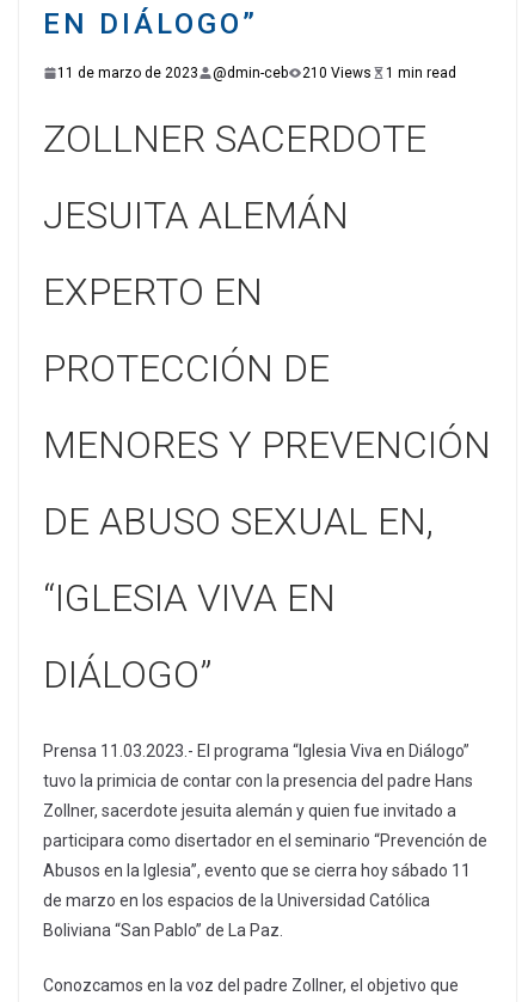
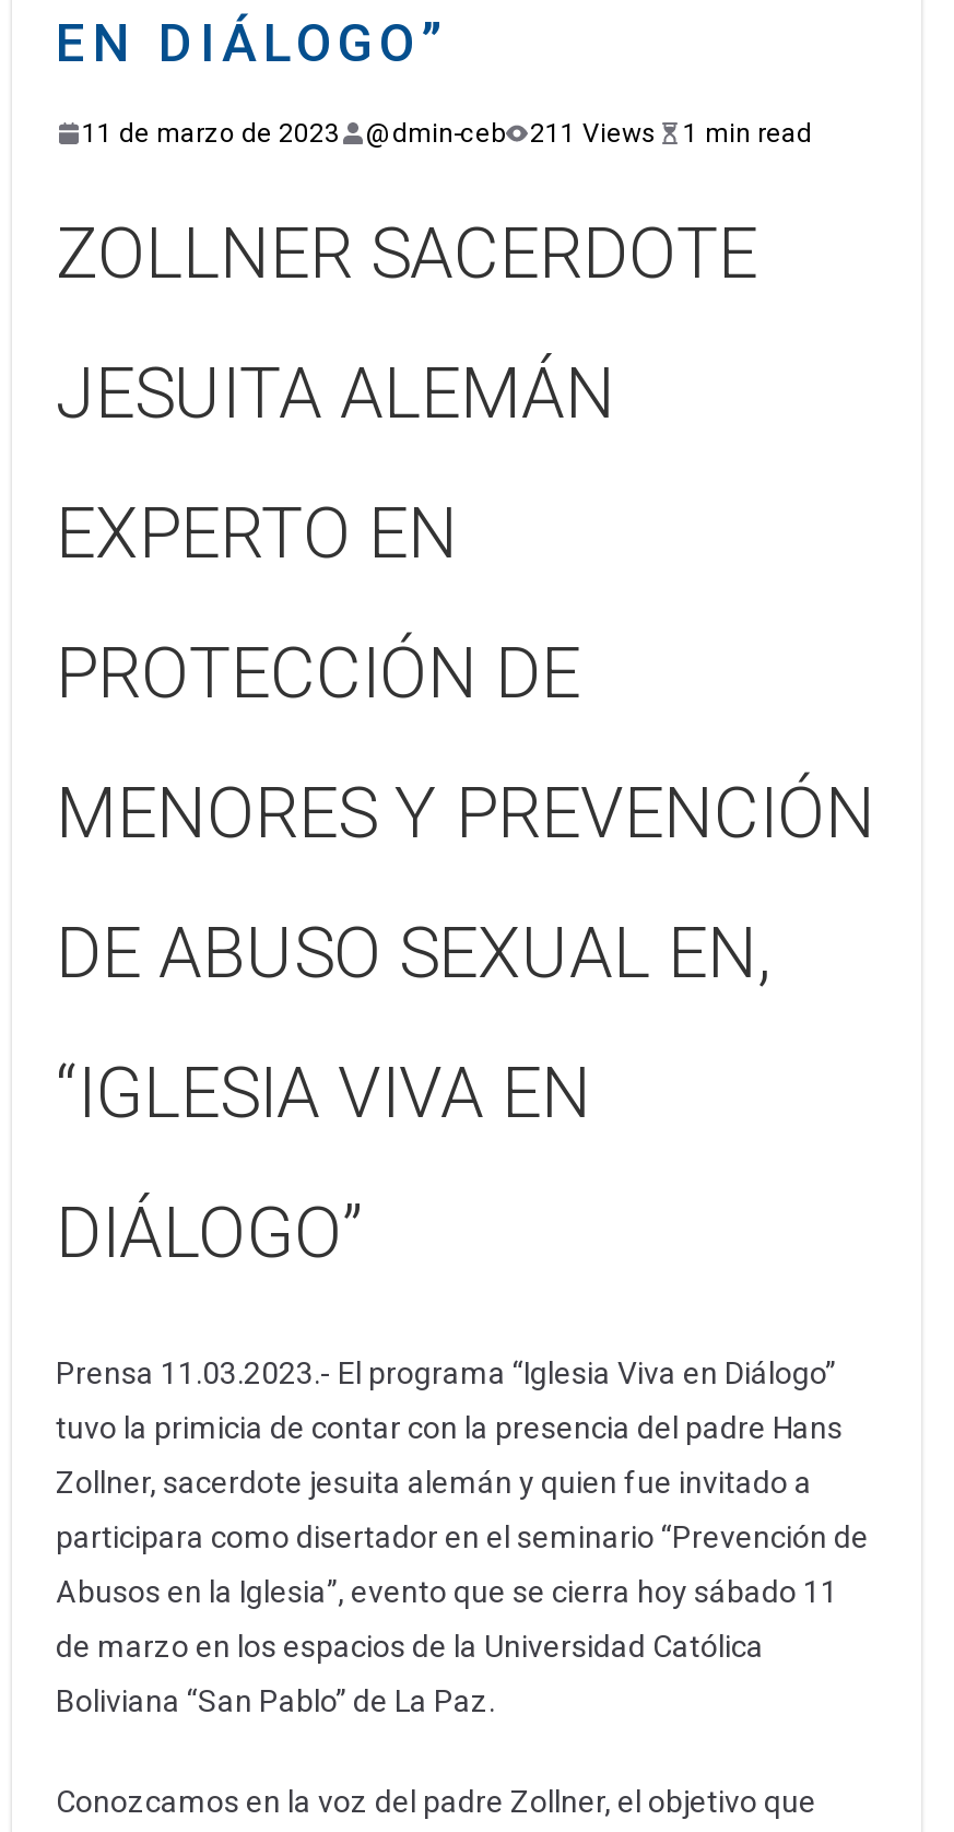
- 11 de marzo de 2023 @dmin-ceb 210 Views 1 min read
+ 11 de marzo de 2023 @dmin-ceb 211 Views 1 min read
